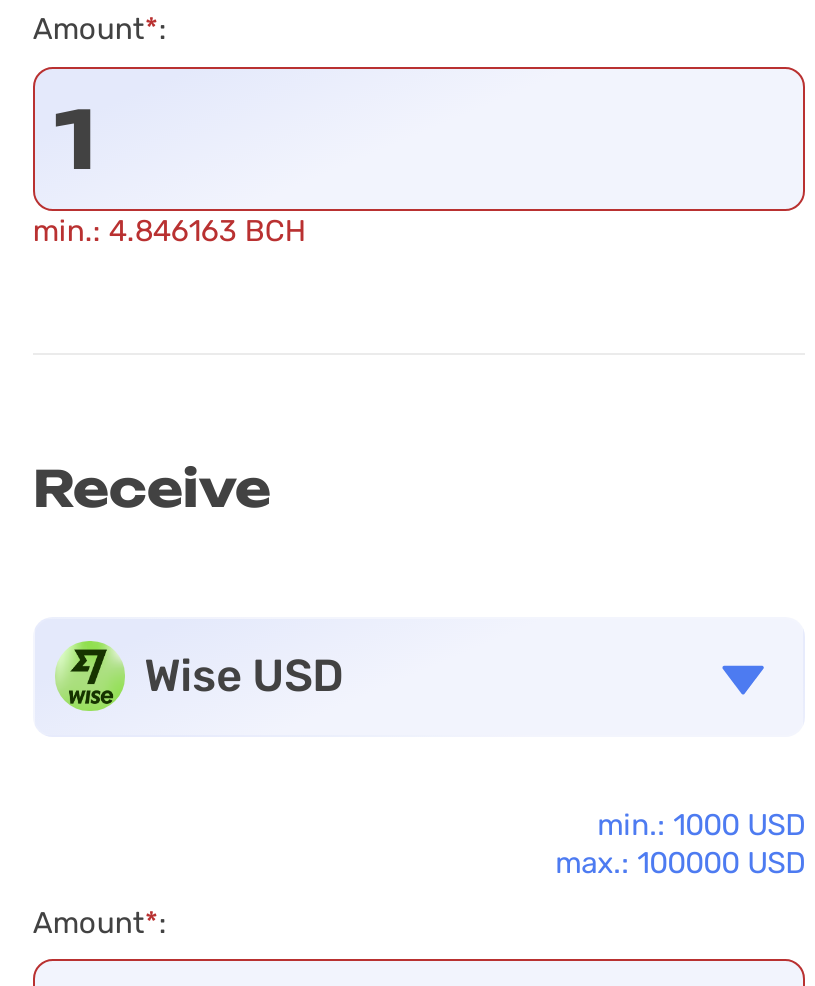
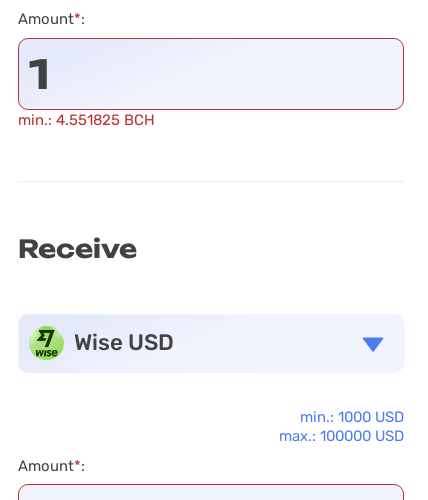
- min.: 4.846163 BCH
+ min.: 4.551825 BCH
